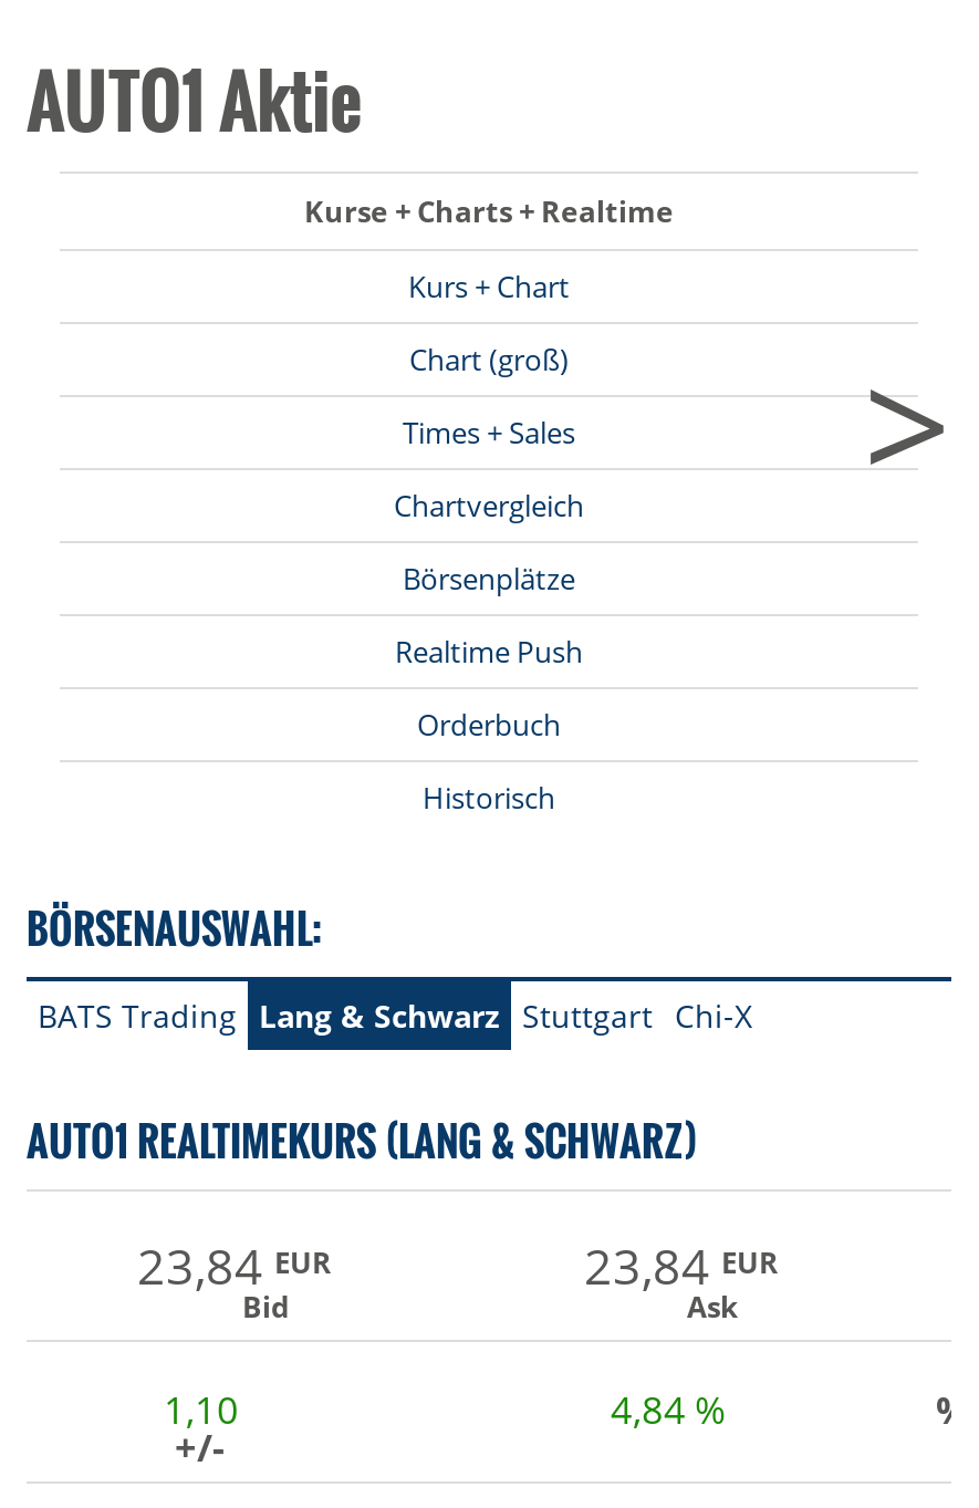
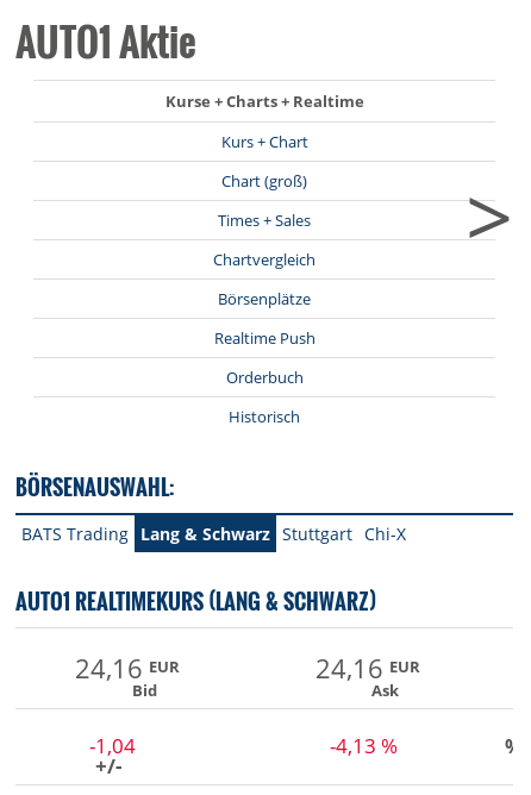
- 23,84 EUR
+ 24,16 EUR

- 23,84 EUR
+ 24,16 EUR

- 1,10
+ -1,04

- 4,84 %
+ -4,13 %
